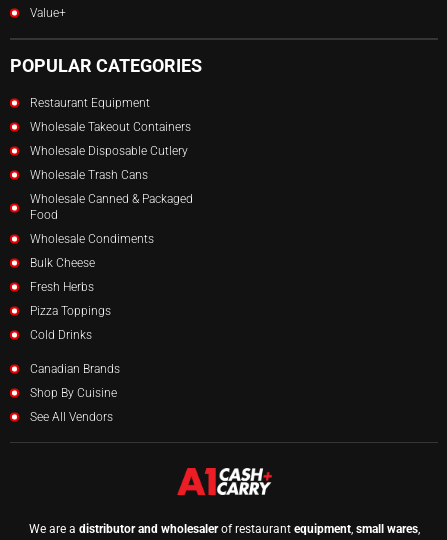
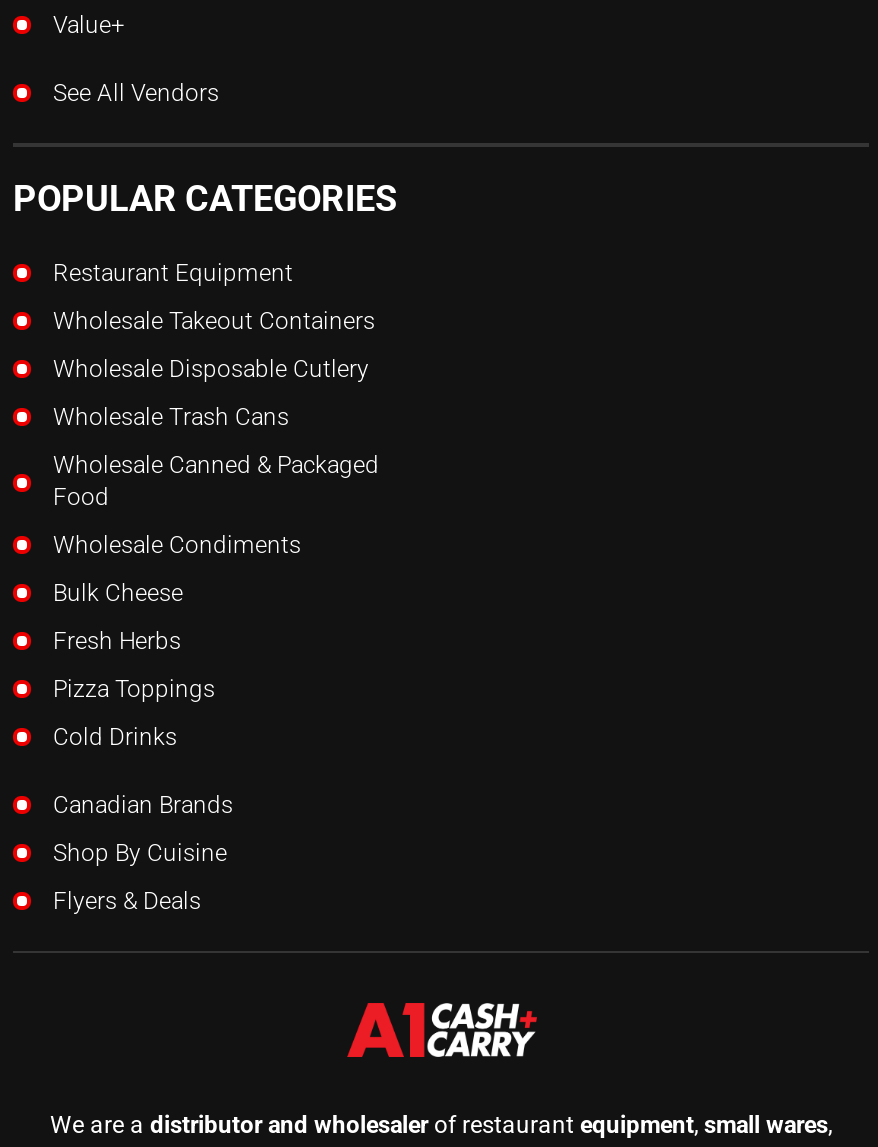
+ Flyers & Deals

moved up: See All Vendors
